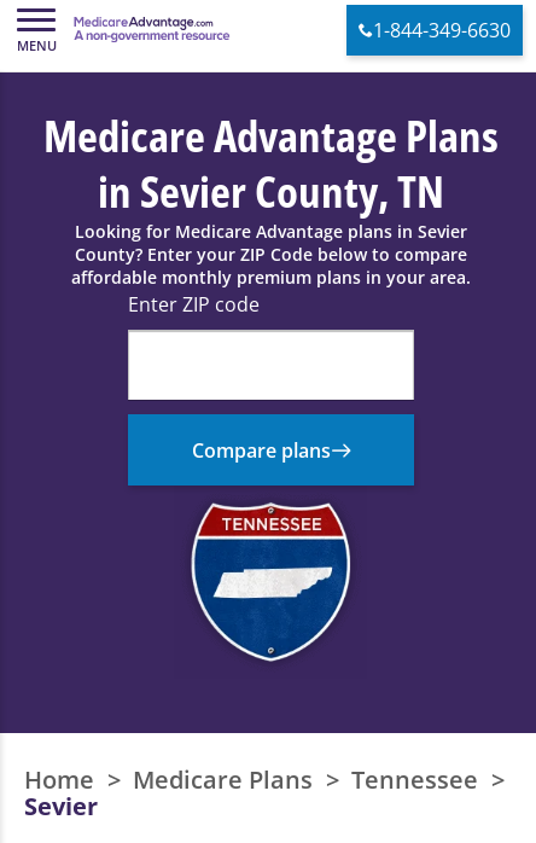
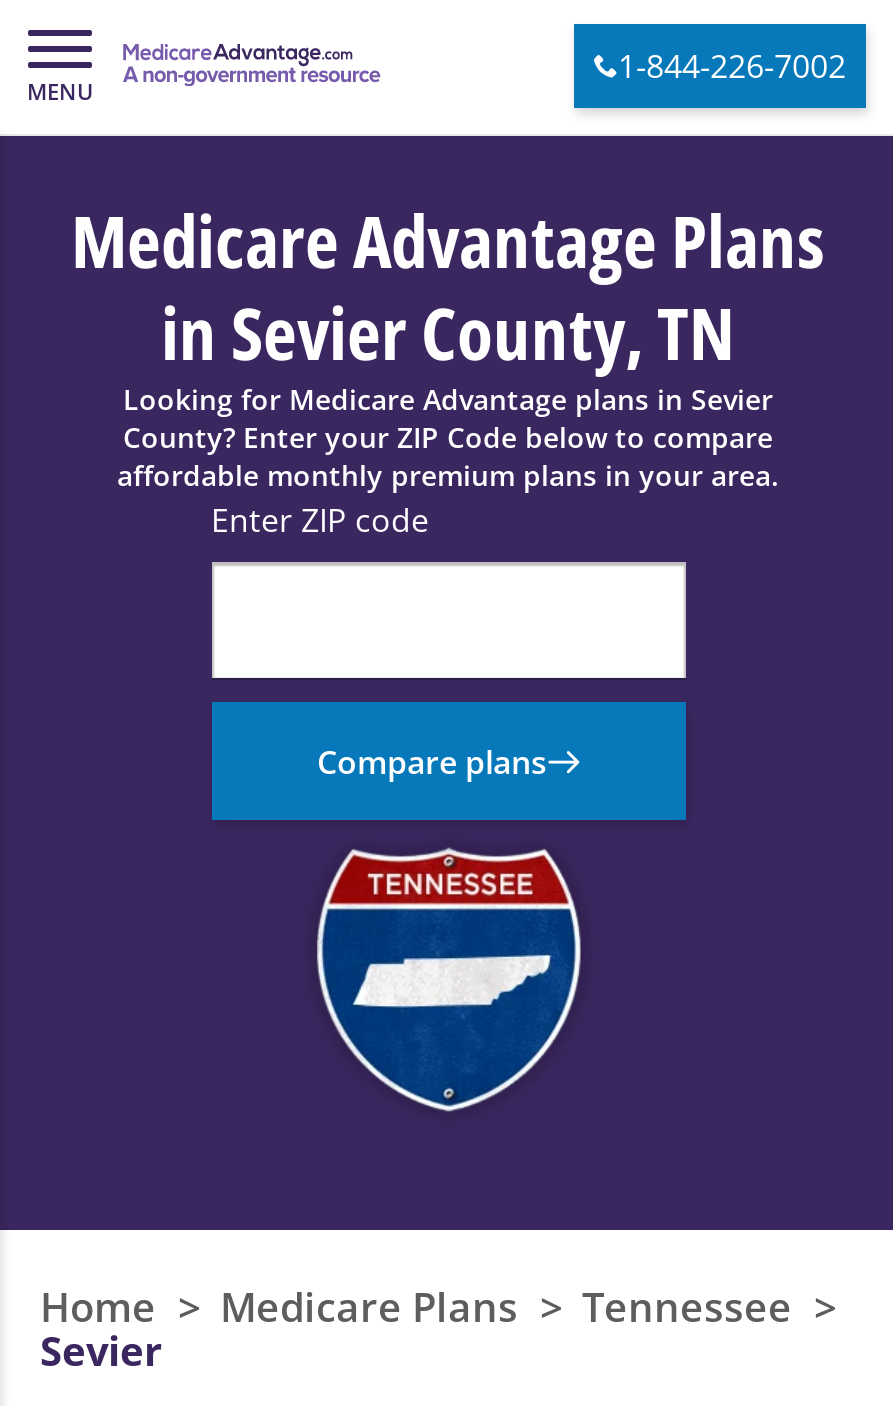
- 1-844-349-6630
+ 1-844-226-7002
